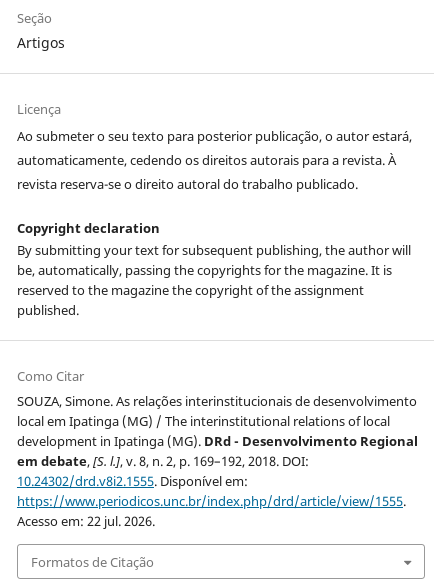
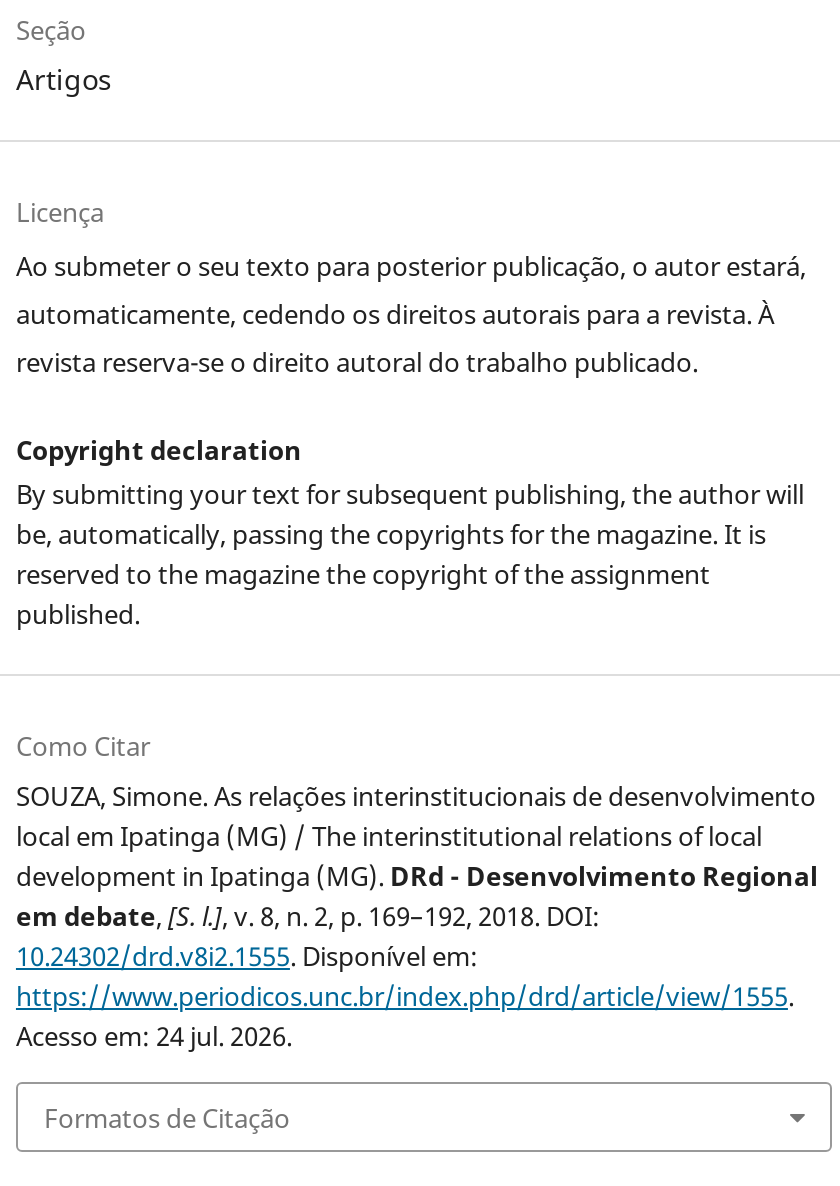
- Acesso em: 22 jul. 2026.
+ Acesso em: 24 jul. 2026.
